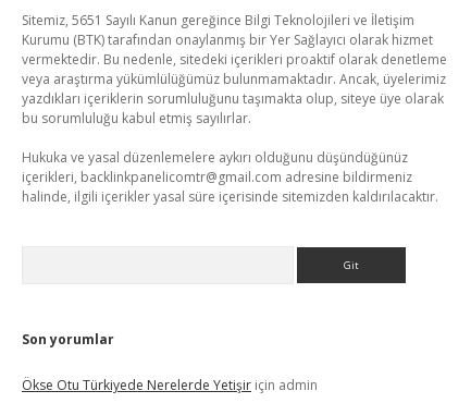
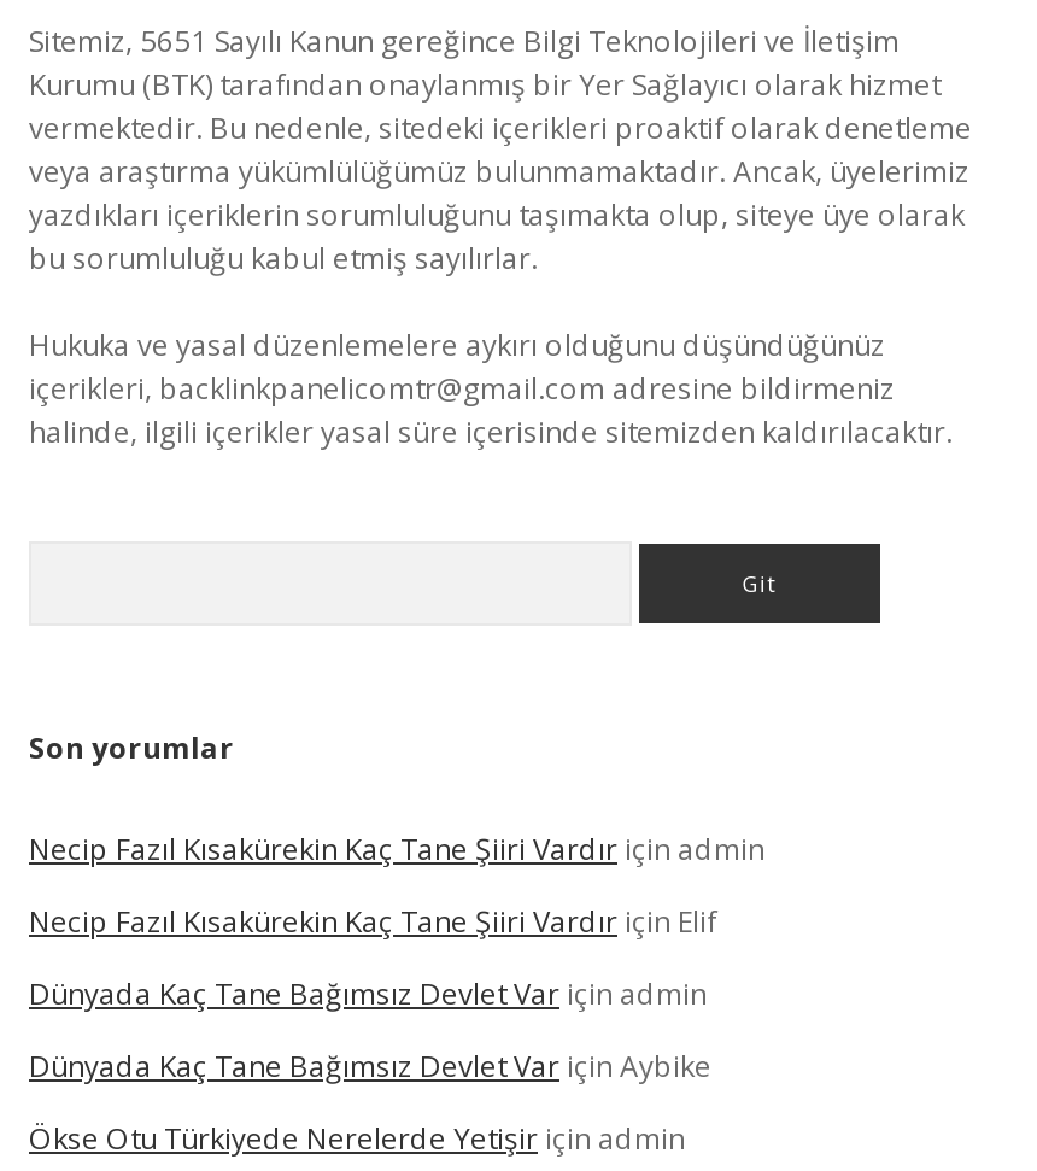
+ Necip Fazıl Kısakürekin Kaç Tane Şiiri Vardır için admin
+ Necip Fazıl Kısakürekin Kaç Tane Şiiri Vardır için Elif
+ Dünyada Kaç Tane Bağımsız Devlet Var için admin
+ Dünyada Kaç Tane Bağımsız Devlet Var için Aybike
